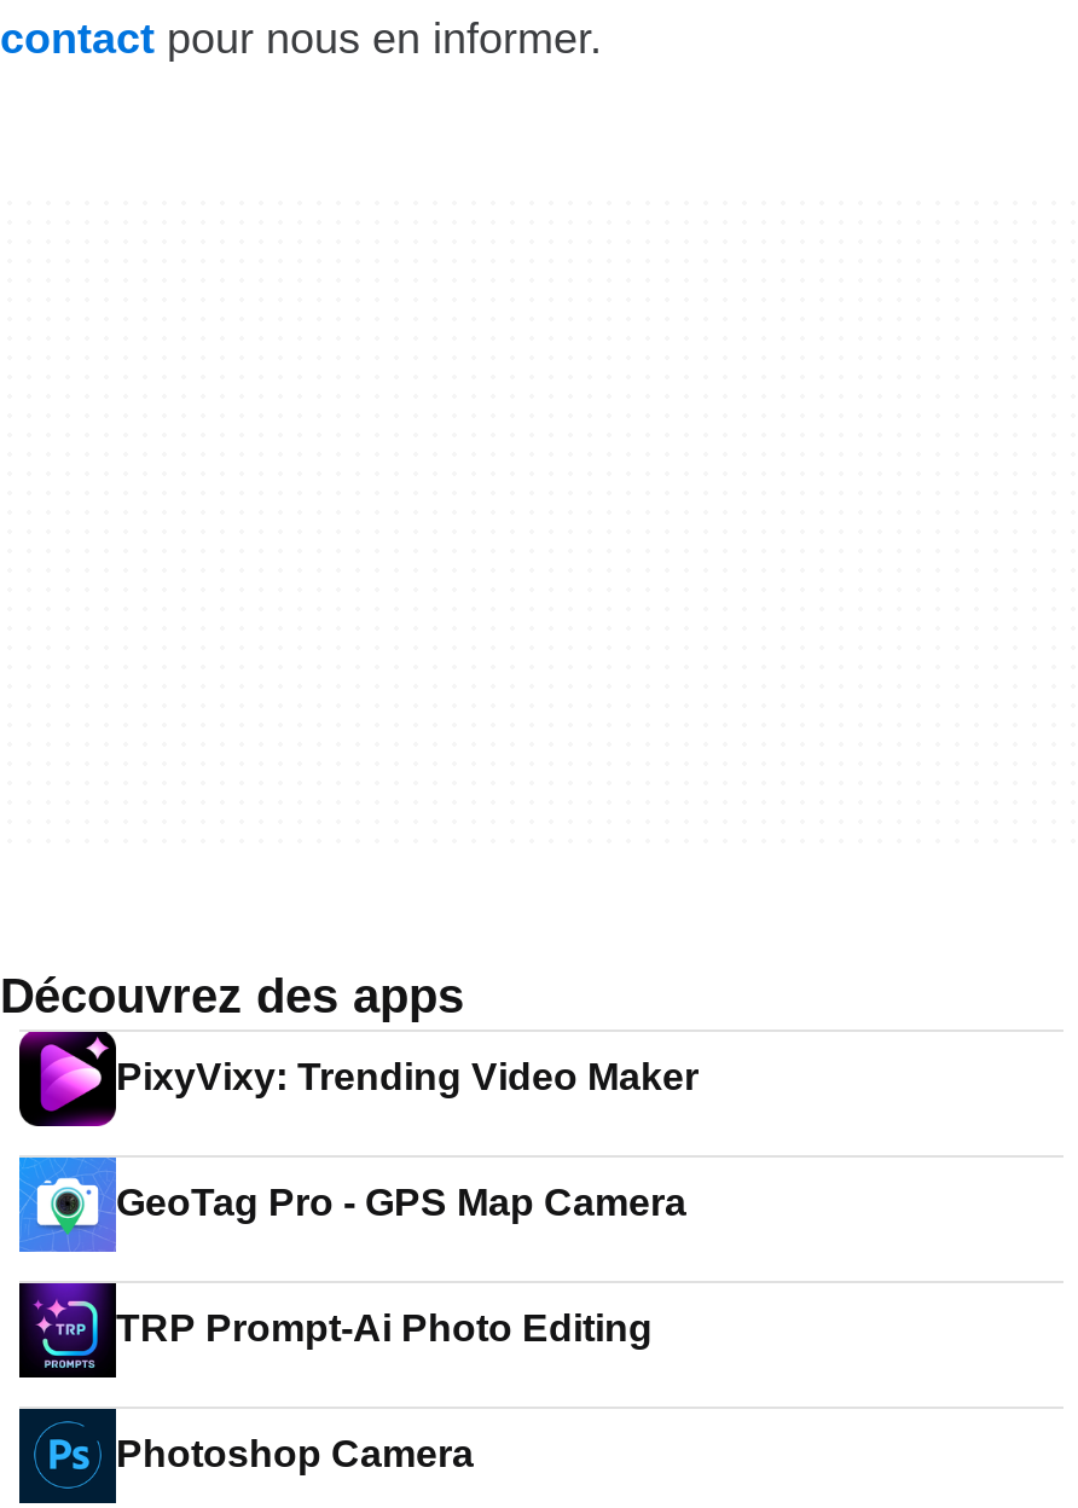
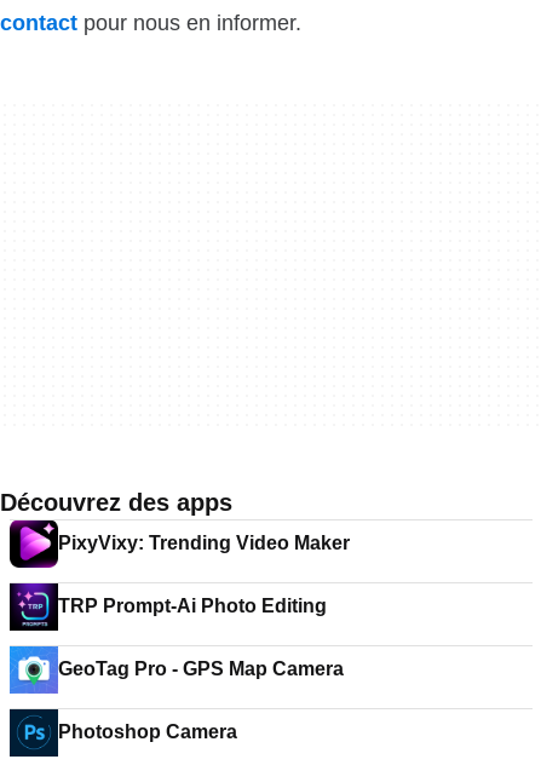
moved down: [image] | GeoTag Pro - GPS Map Camera

moved up: [image] | TRP Prompt-Ai Photo Editing
